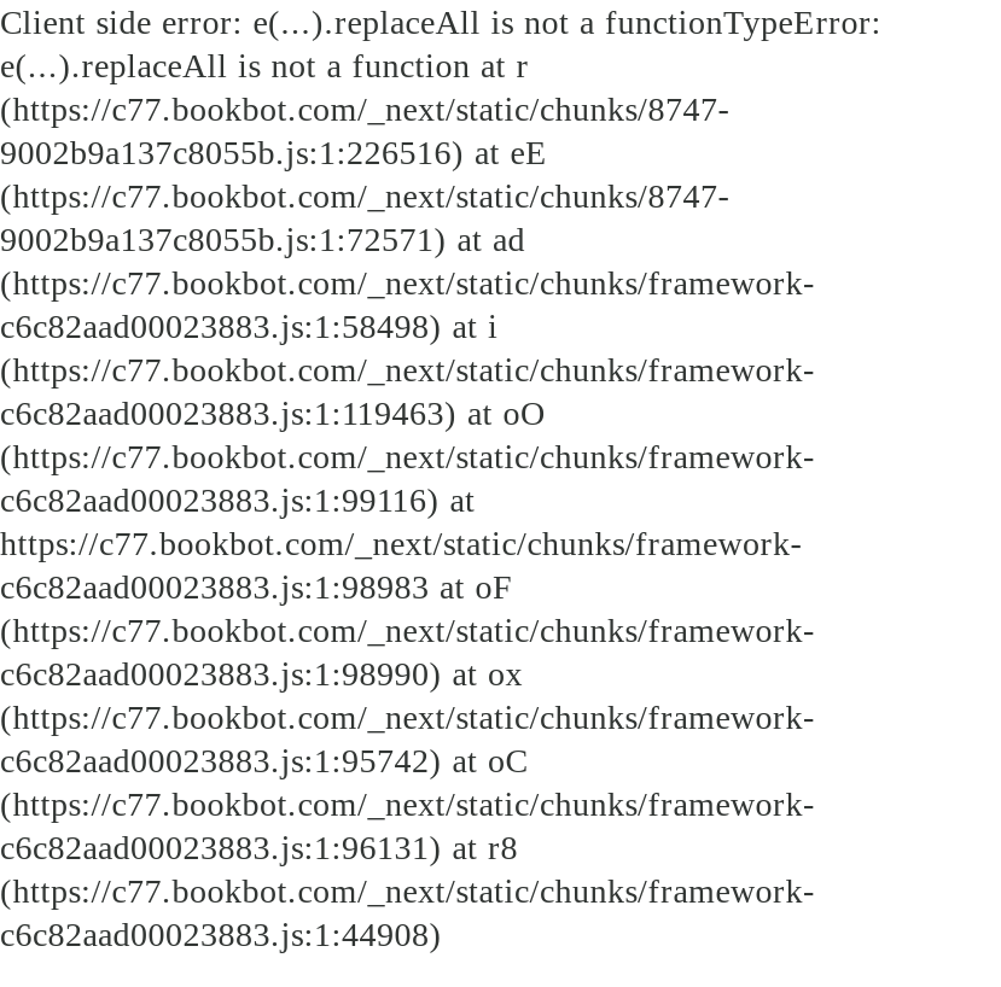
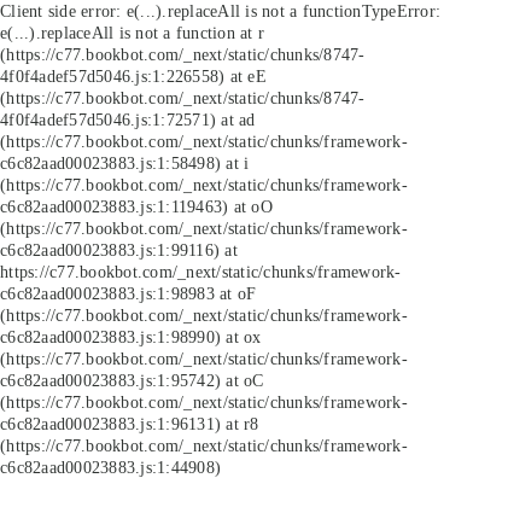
- 9002b9a137c8055b.js:1:226516) at eE
+ 4f0f4adef57d5046.js:1:226558) at eE

- 9002b9a137c8055b.js:1:72571) at ad
+ 4f0f4adef57d5046.js:1:72571) at ad
